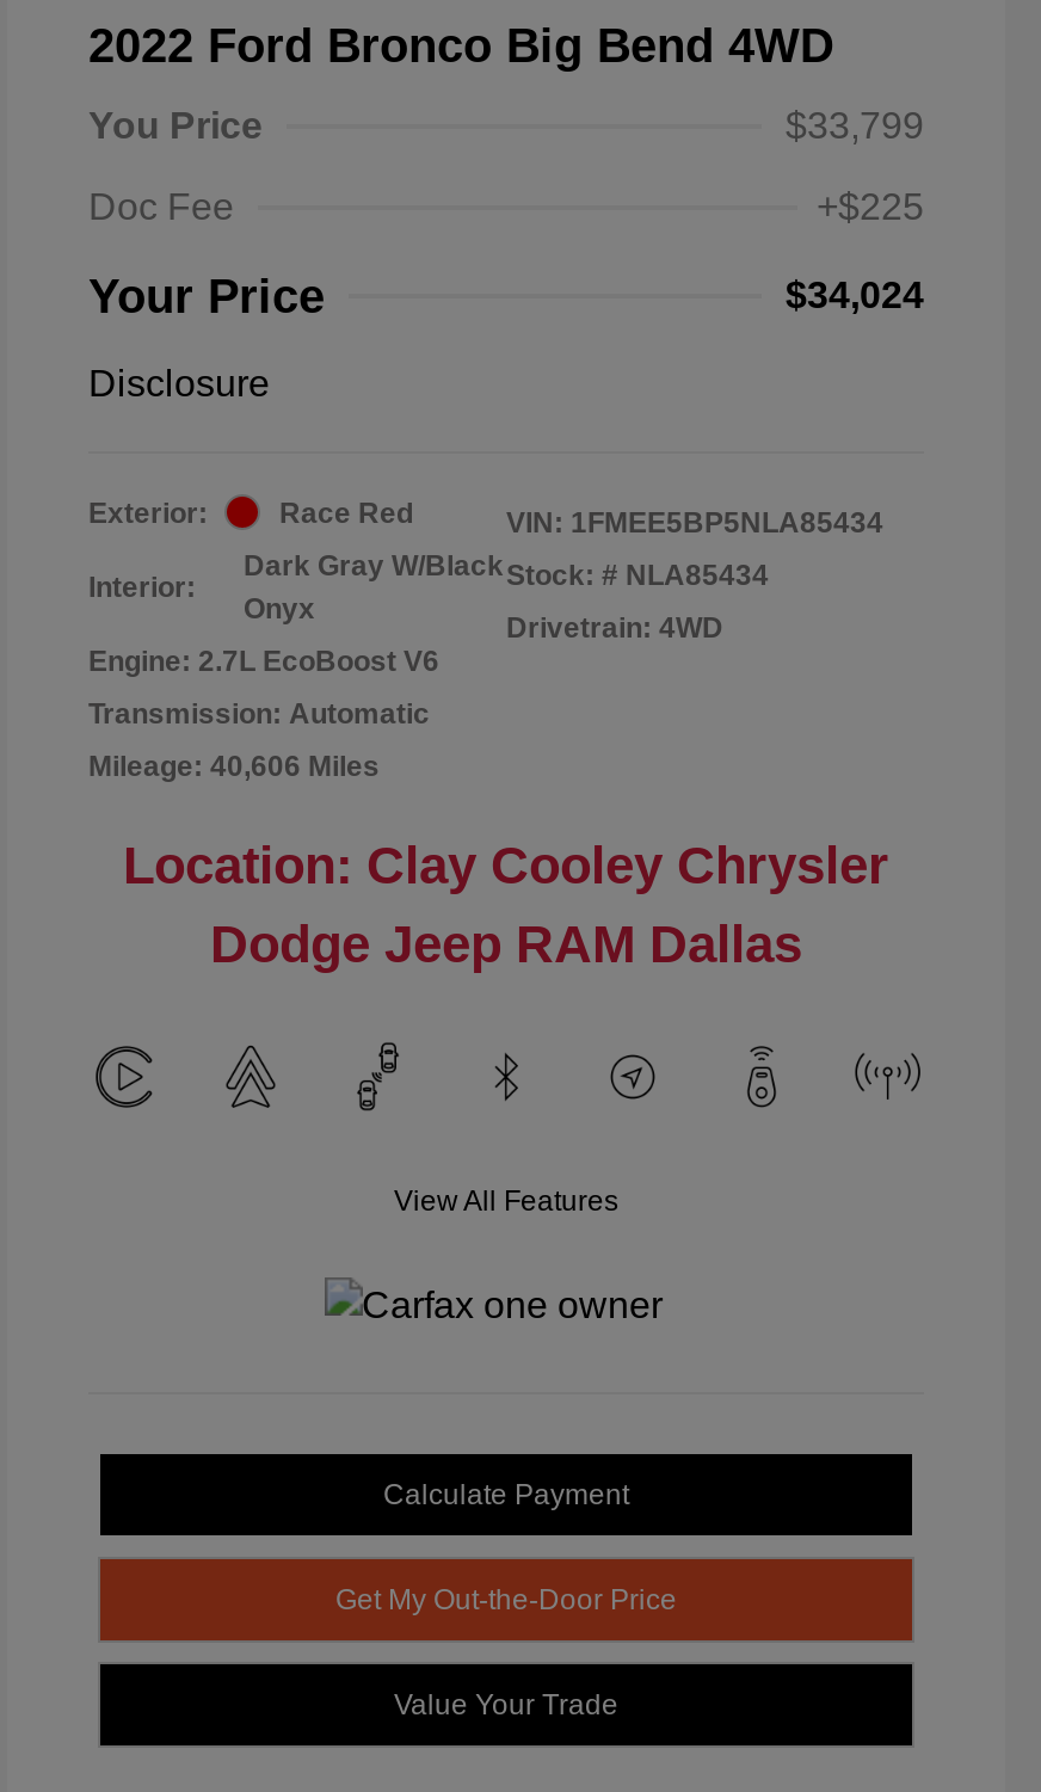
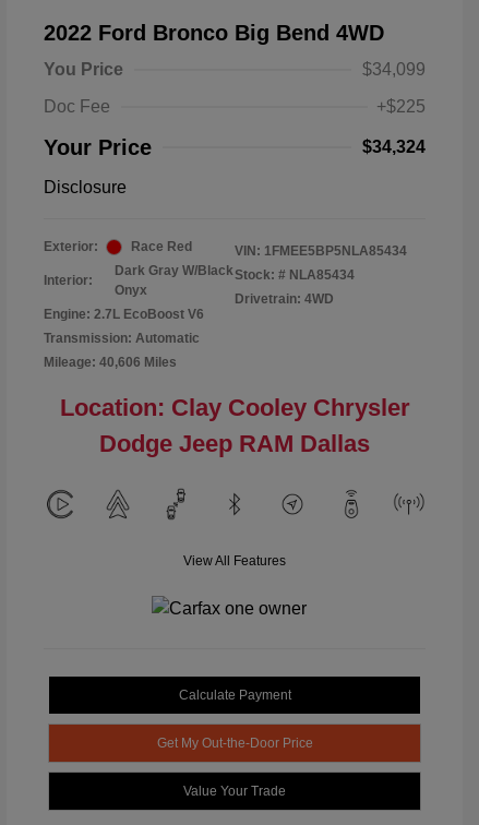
- $33,799
+ $34,099

- $34,024
+ $34,324
